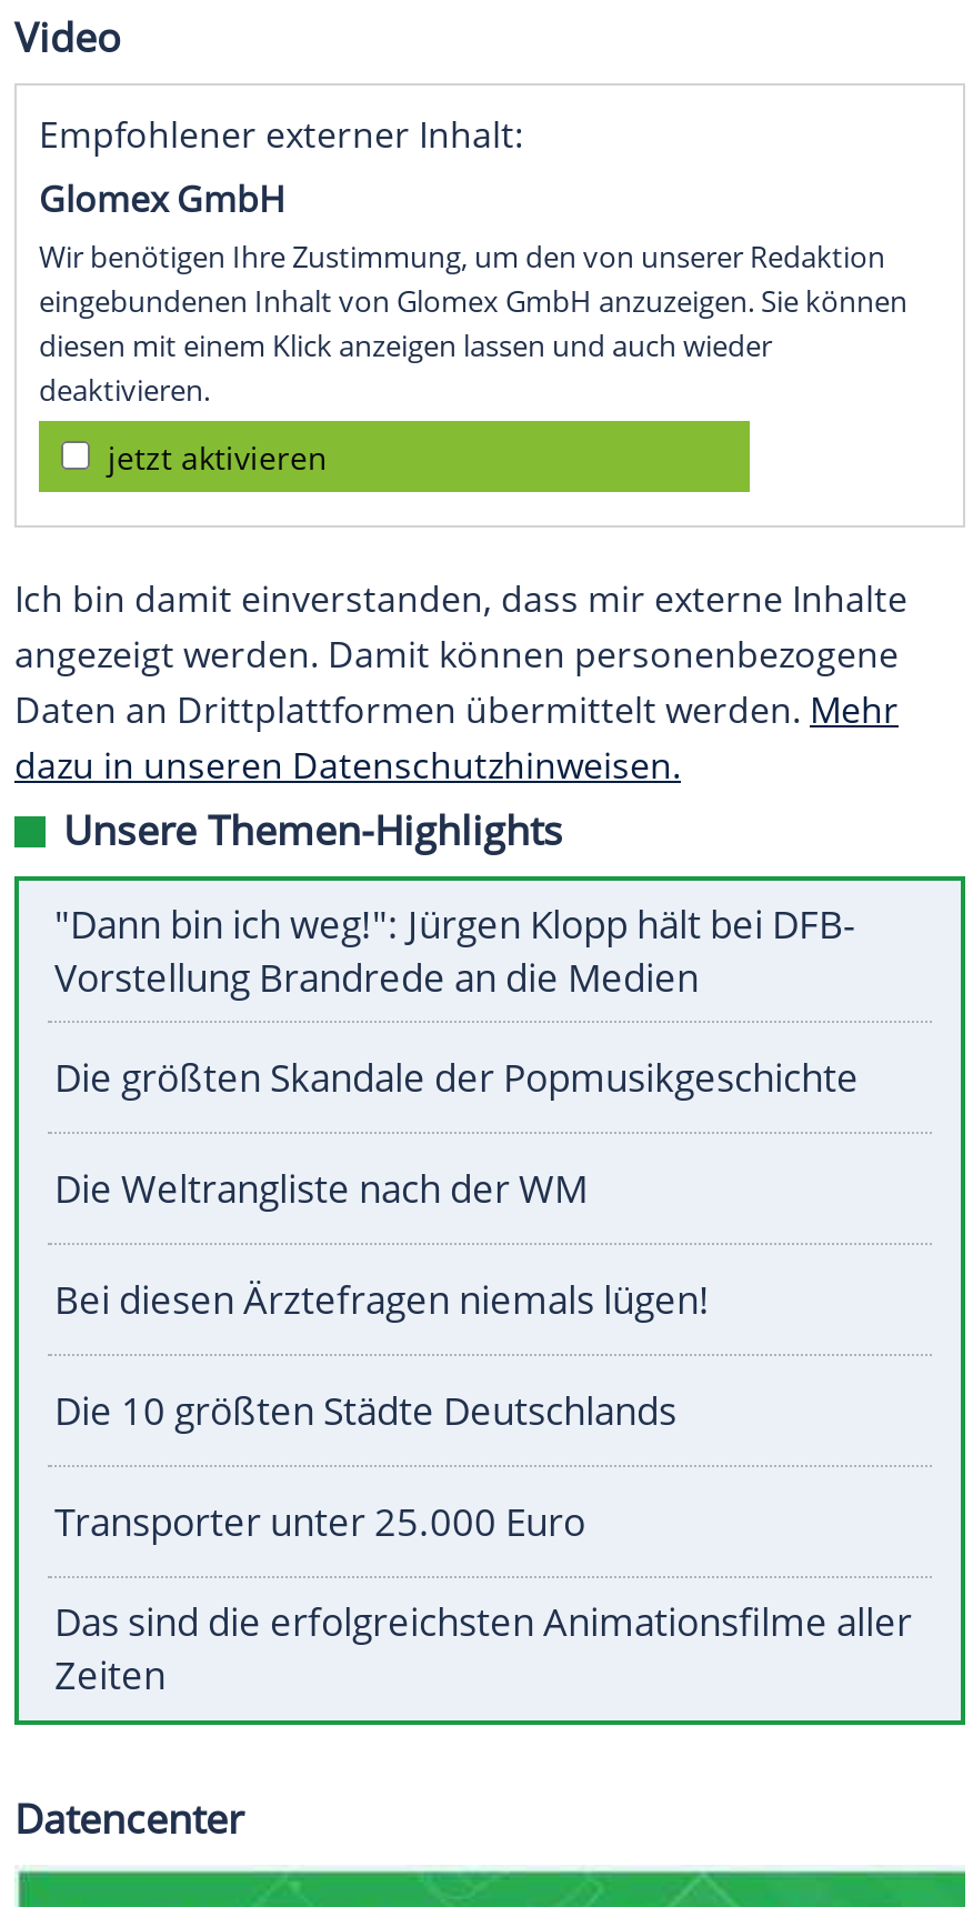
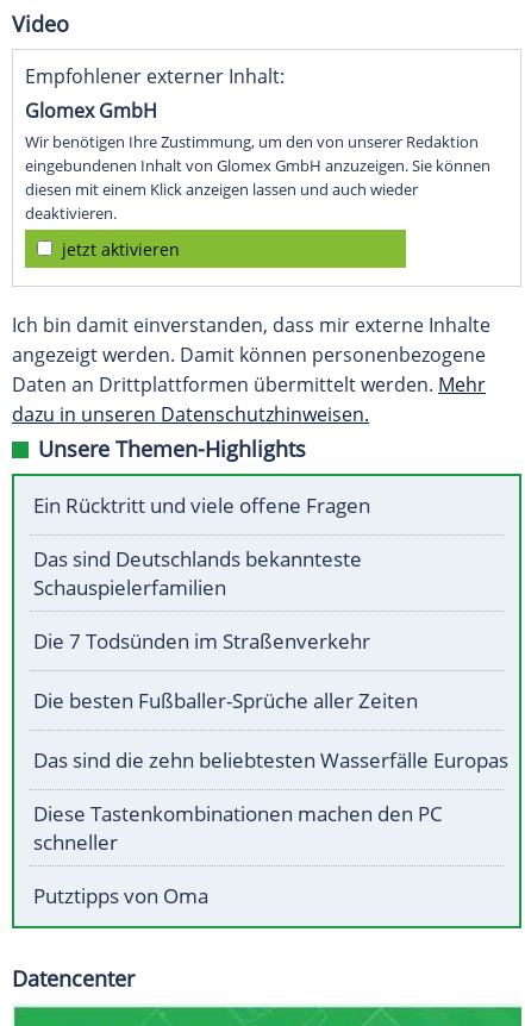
- "Dann bin ich weg!": Jürgen Klopp hält bei DFB-
- Vorstellung Brandrede an die Medien
+ Ein Rücktritt und viele offene Fragen

- Die größten Skandale der Popmusikgeschichte
+ Das sind Deutschlands bekannteste
+ Schauspielerfamilien

- Die Weltrangliste nach der WM
+ Die 7 Todsünden im Straßenverkehr

- Bei diesen Ärztefragen niemals lügen!
+ Die besten Fußballer-Sprüche aller Zeiten

- Die 10 größten Städte Deutschlands
+ Das sind die zehn beliebtesten Wasserfälle Europas

- Transporter unter 25.000 Euro
+ Diese Tastenkombinationen machen den PC
+ schneller

- Das sind die erfolgreichsten Animationsfilme aller
- Zeiten
+ Putztipps von Oma
